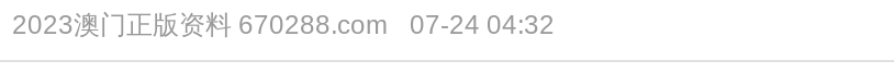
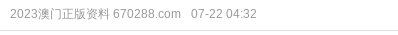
- 2023澳门正版资料 670288.com 07-24 04:32
+ 2023澳门正版资料 670288.com 07-22 04:32
